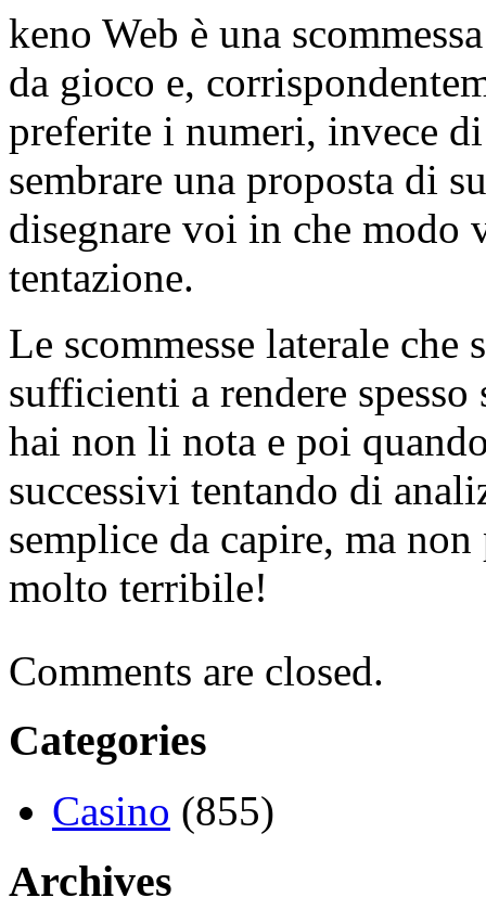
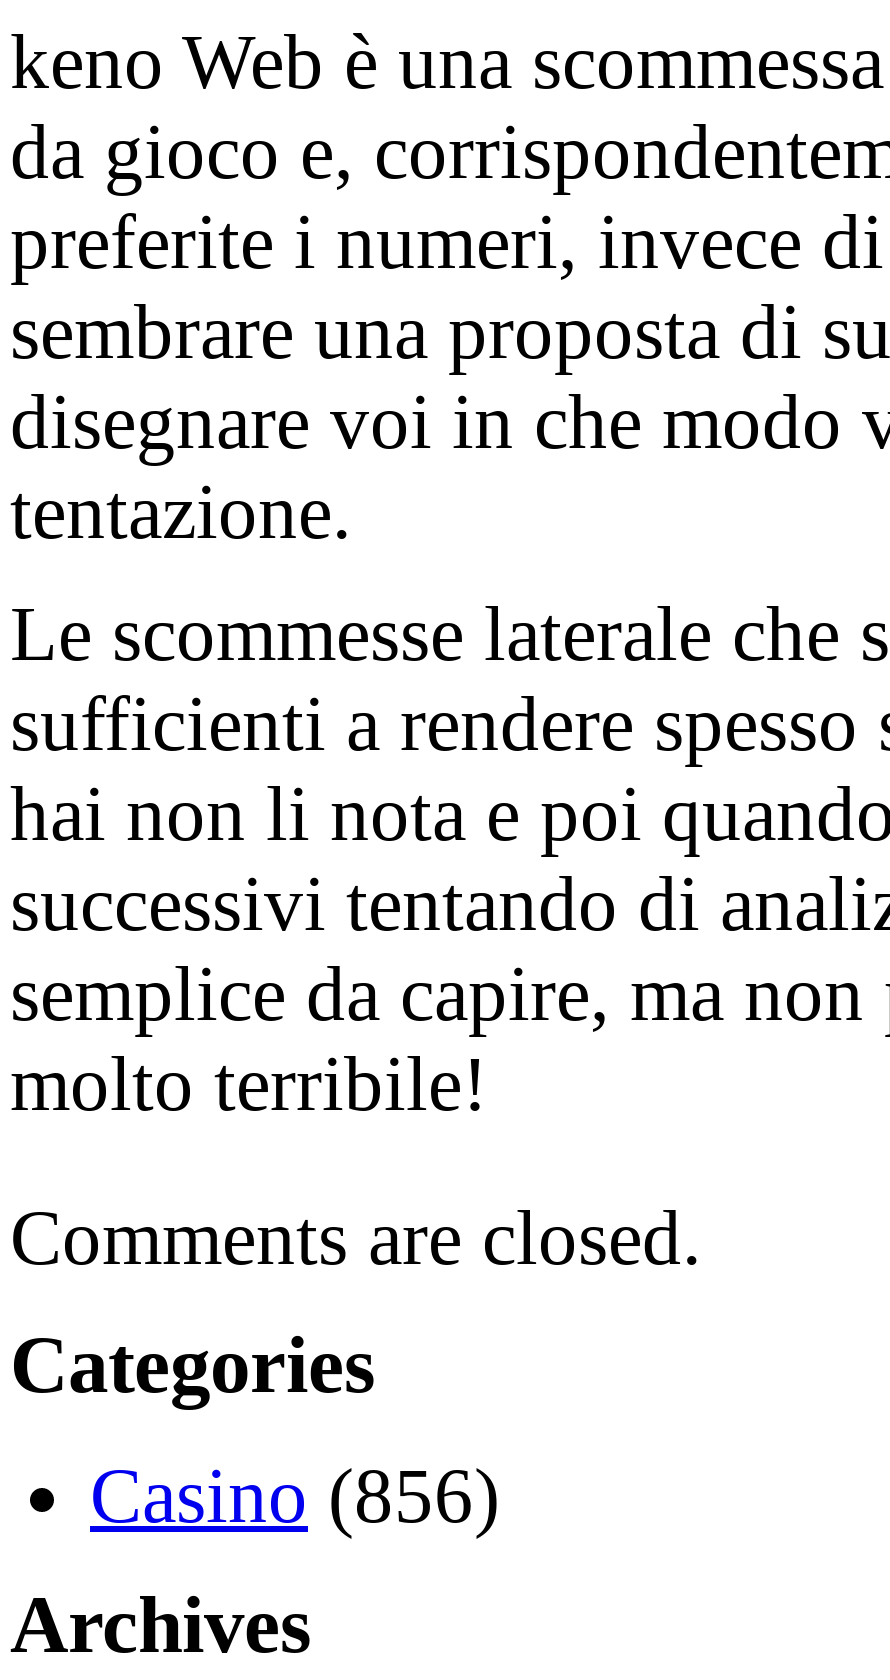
- Casino (855)
+ Casino (856)
